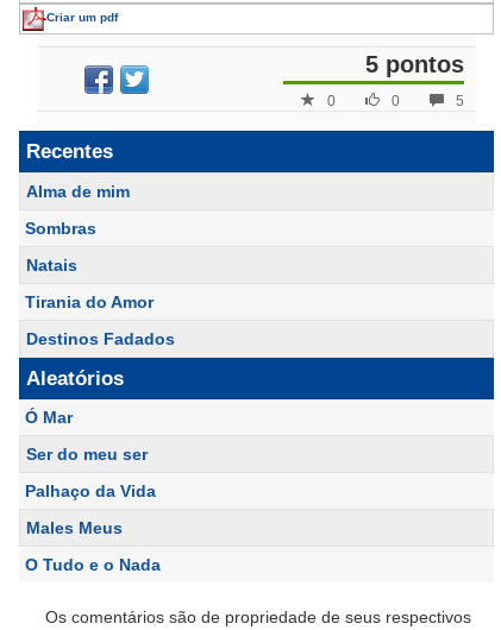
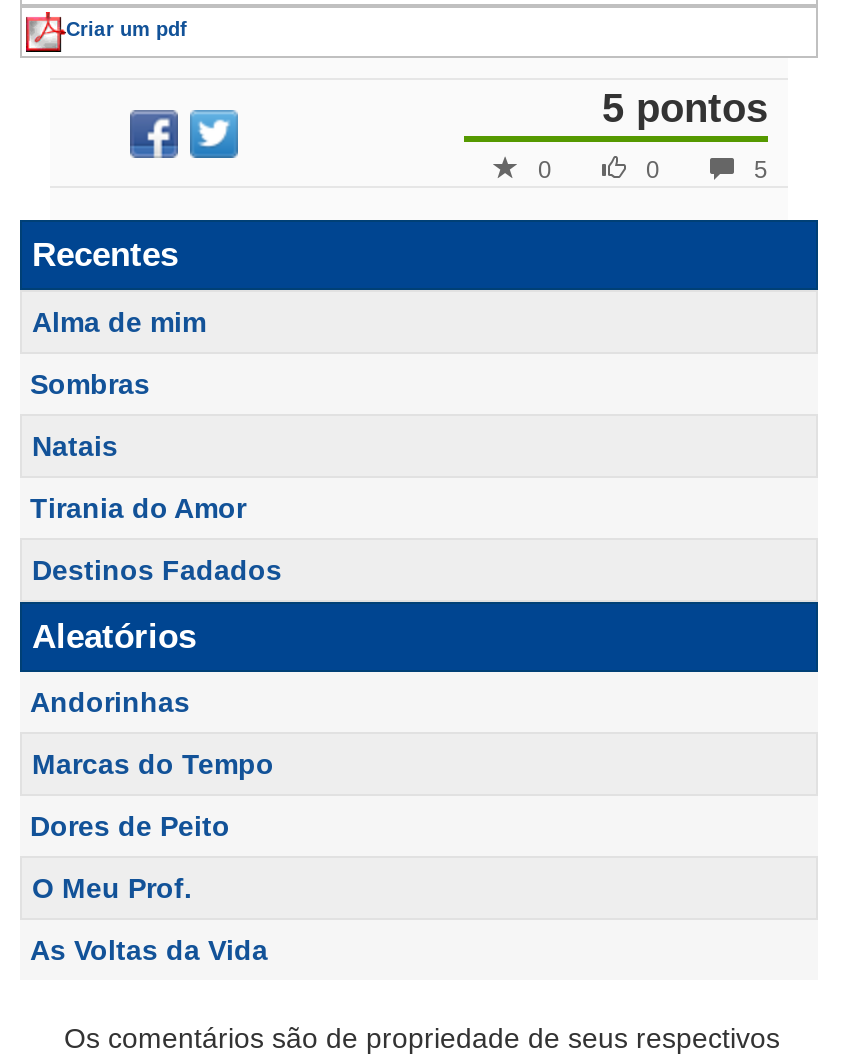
- Ó Mar
+ Andorinhas

- Ser do meu ser
+ Marcas do Tempo

- Palhaço da Vida
+ Dores de Peito

- Males Meus
+ O Meu Prof.

- O Tudo e o Nada
+ As Voltas da Vida
